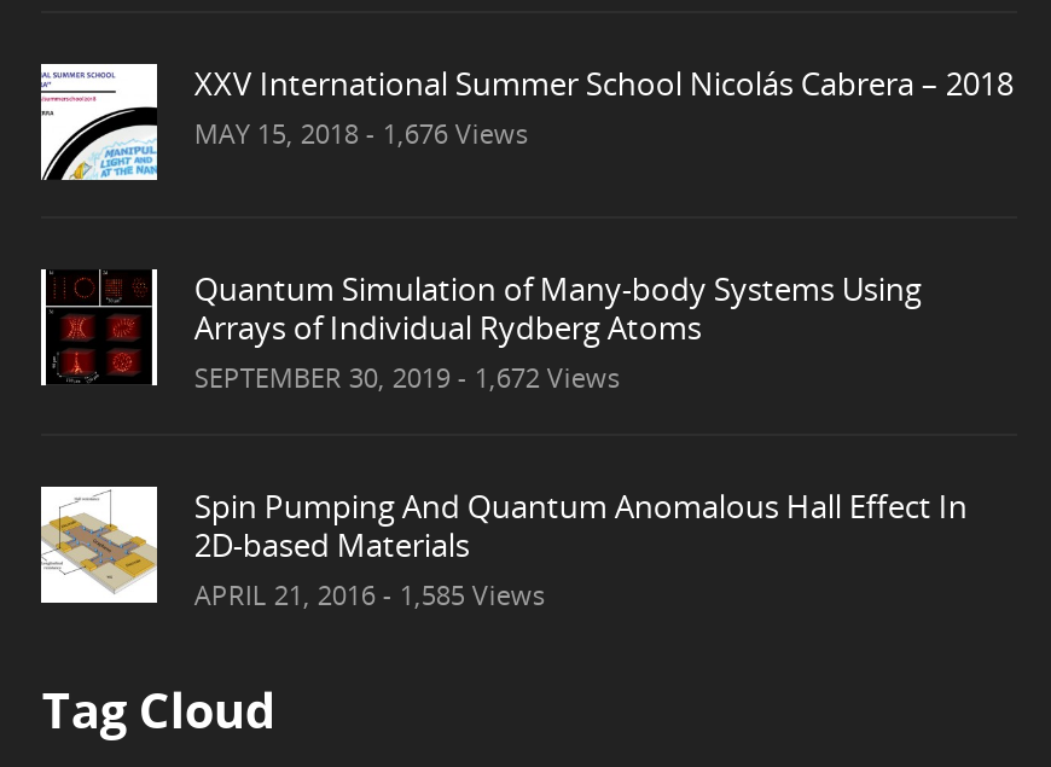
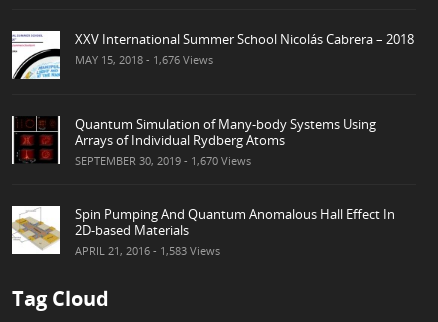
- SEPTEMBER 30, 2019 - 1,672 Views
+ SEPTEMBER 30, 2019 - 1,670 Views

- APRIL 21, 2016 - 1,585 Views
+ APRIL 21, 2016 - 1,583 Views
